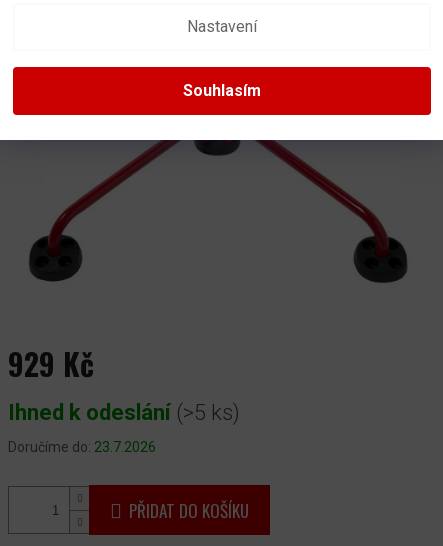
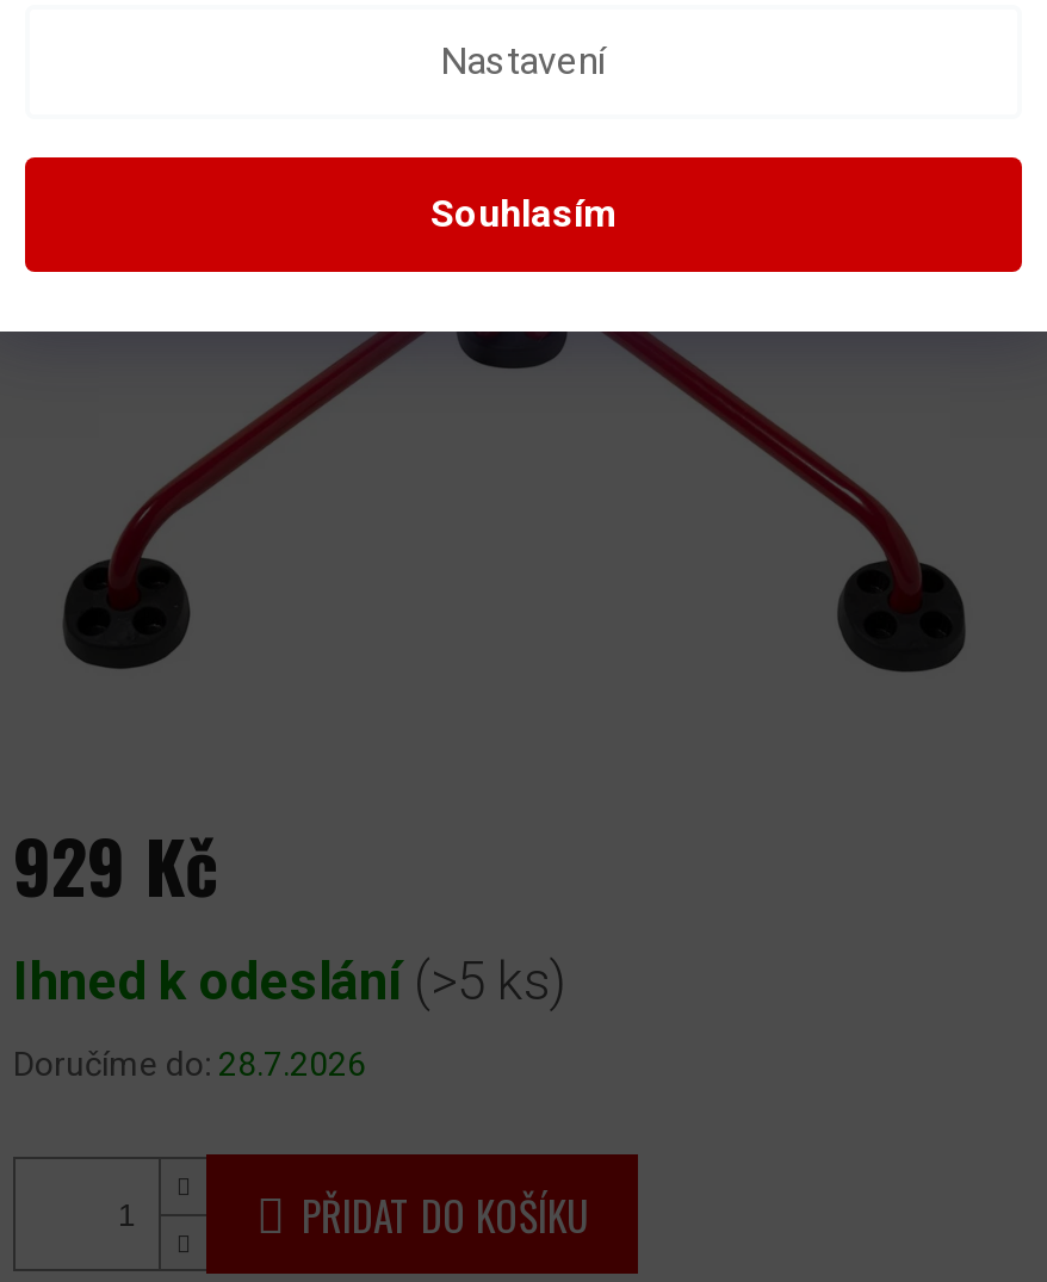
- Doručíme do: 23.7.2026
+ Doručíme do: 28.7.2026
